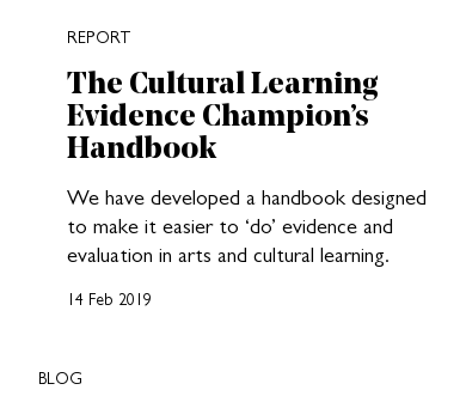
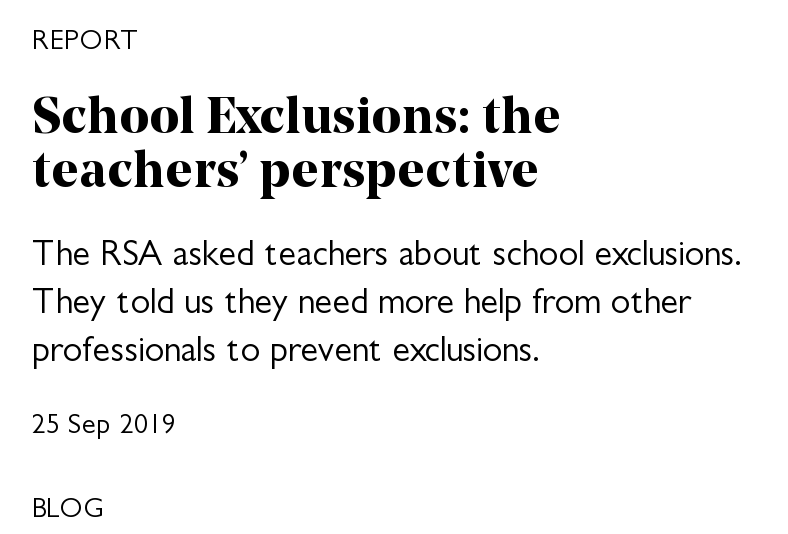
- The Cultural Learning
- Evidence Champion’s
- Handbook
+ School Exclusions: the
+ teachers’ perspective

- We have developed a handbook designed
- to make it easier to ‘do’ evidence and
- evaluation in arts and cultural learning.
+ The RSA asked teachers about school exclusions.
+ They told us they need more help from other
+ professionals to prevent exclusions.

- 14 Feb 2019
+ 25 Sep 2019
